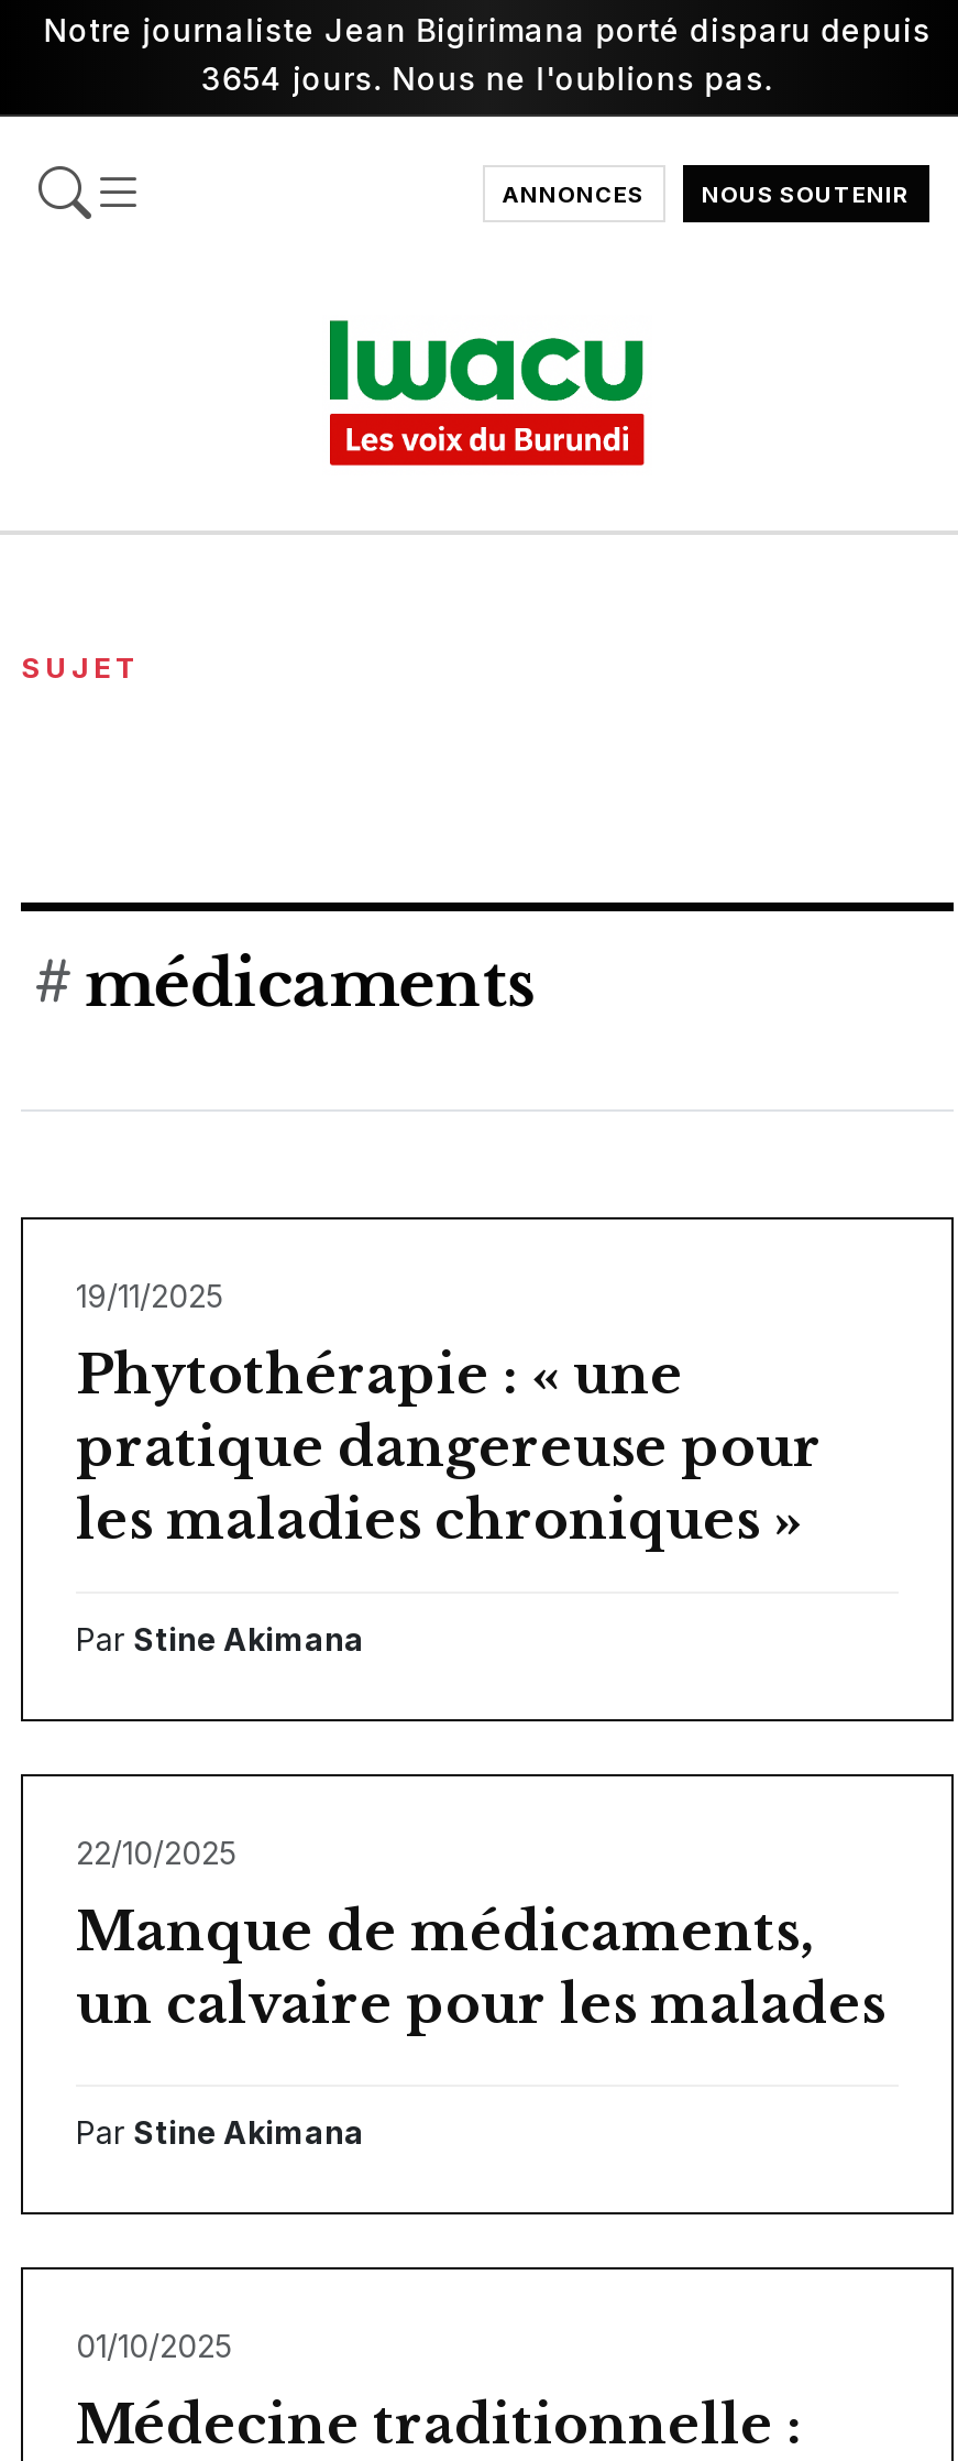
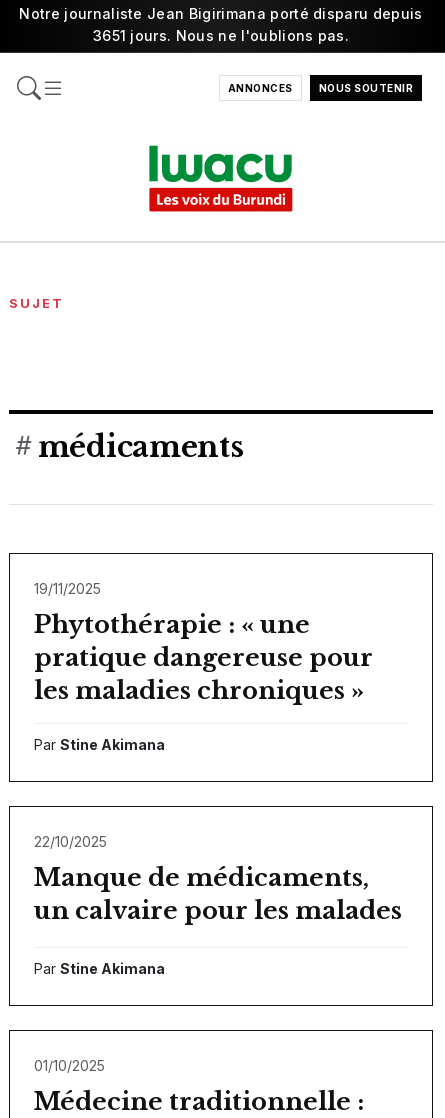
- 3654 jours. Nous ne l'oublions pas.
+ 3651 jours. Nous ne l'oublions pas.
